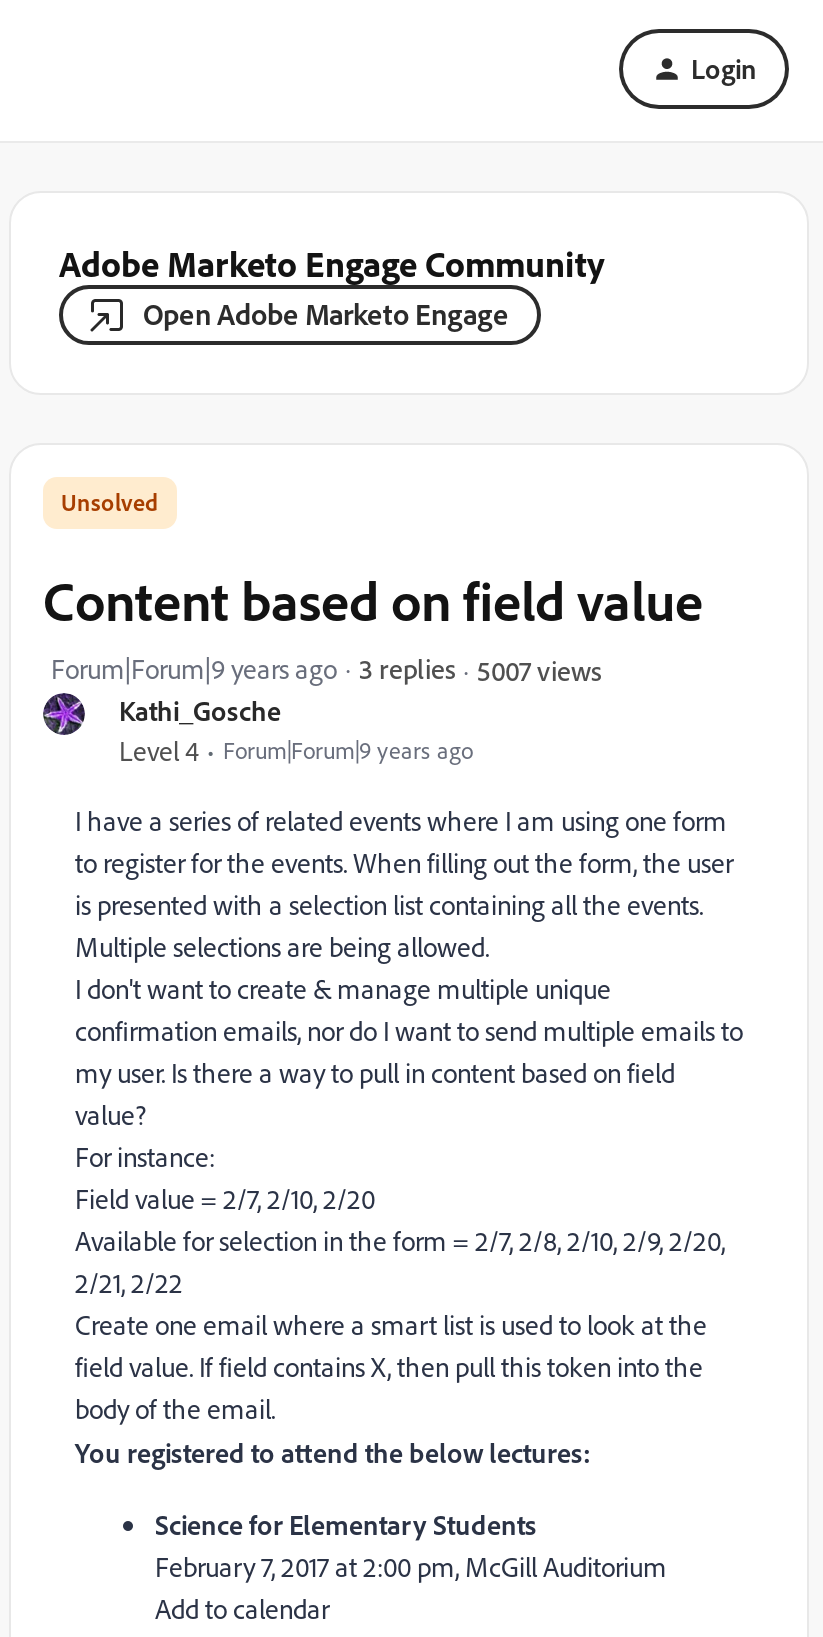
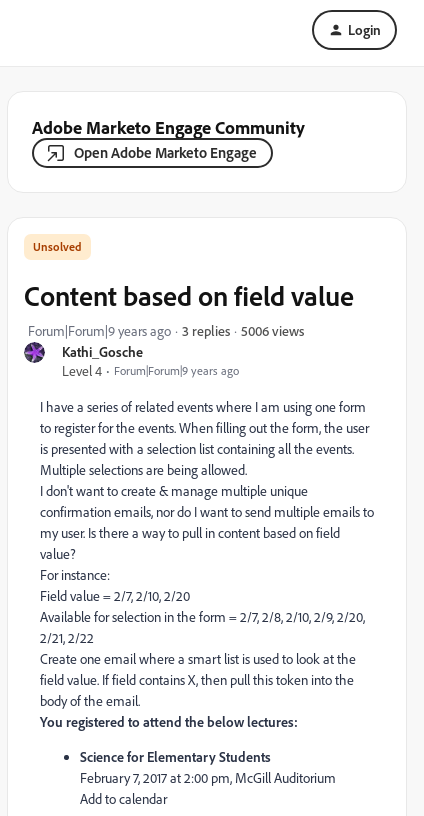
- 5007 views
+ 5006 views
